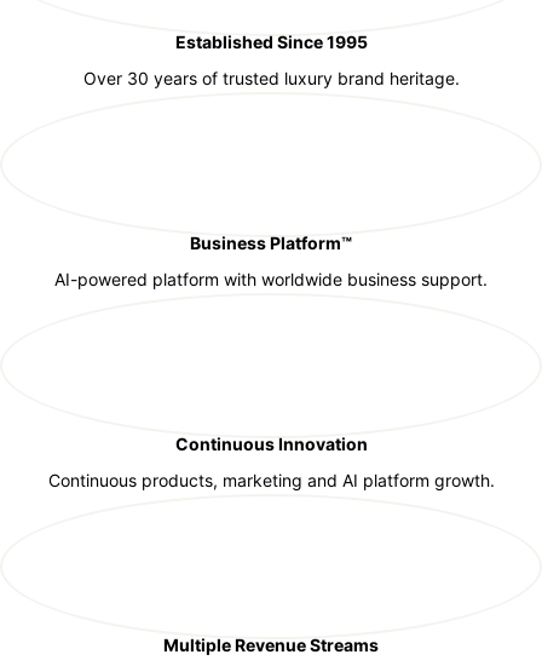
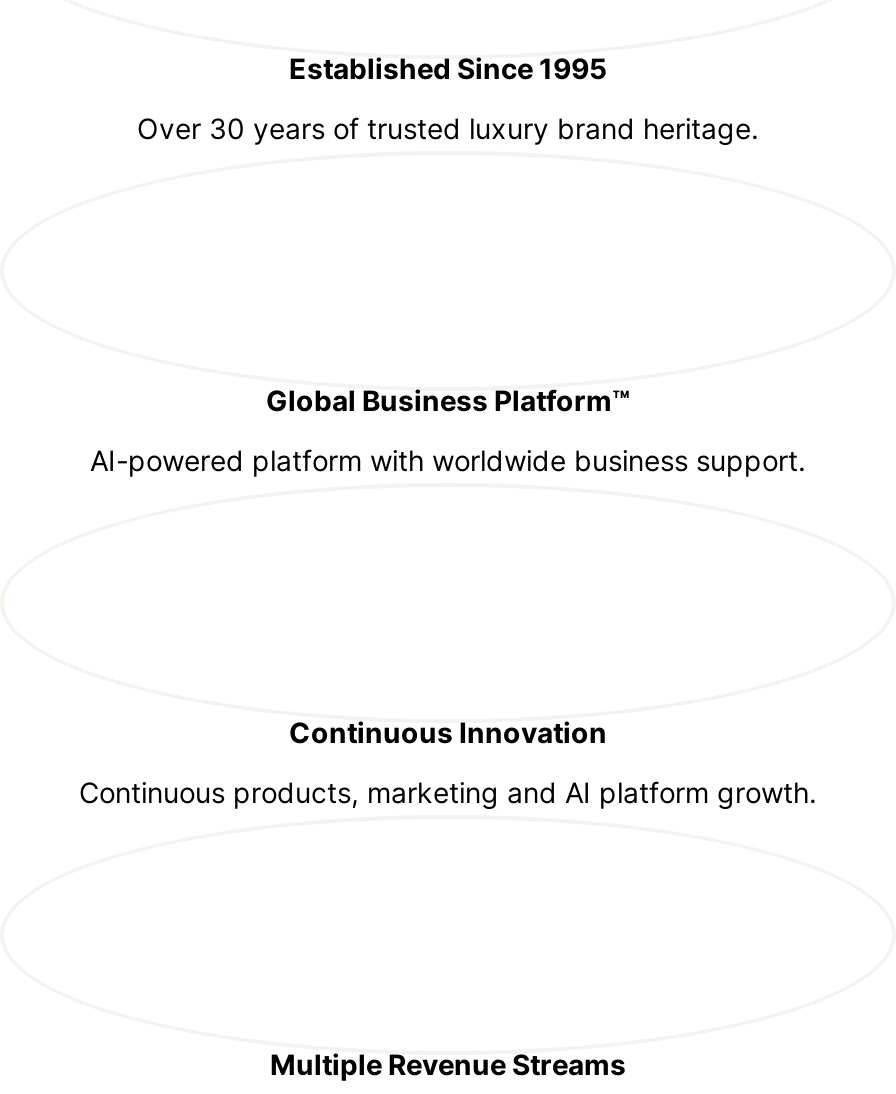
- Business Platform™
+ Global Business Platform™
